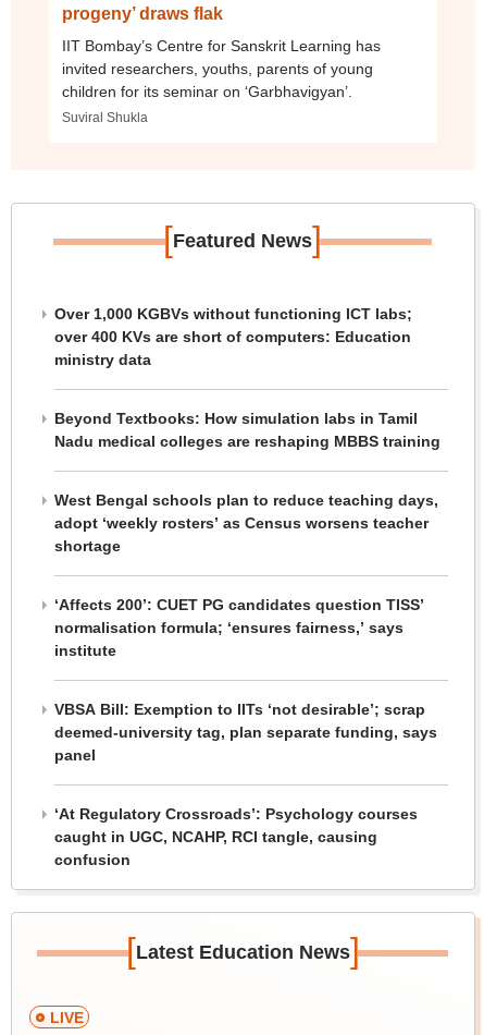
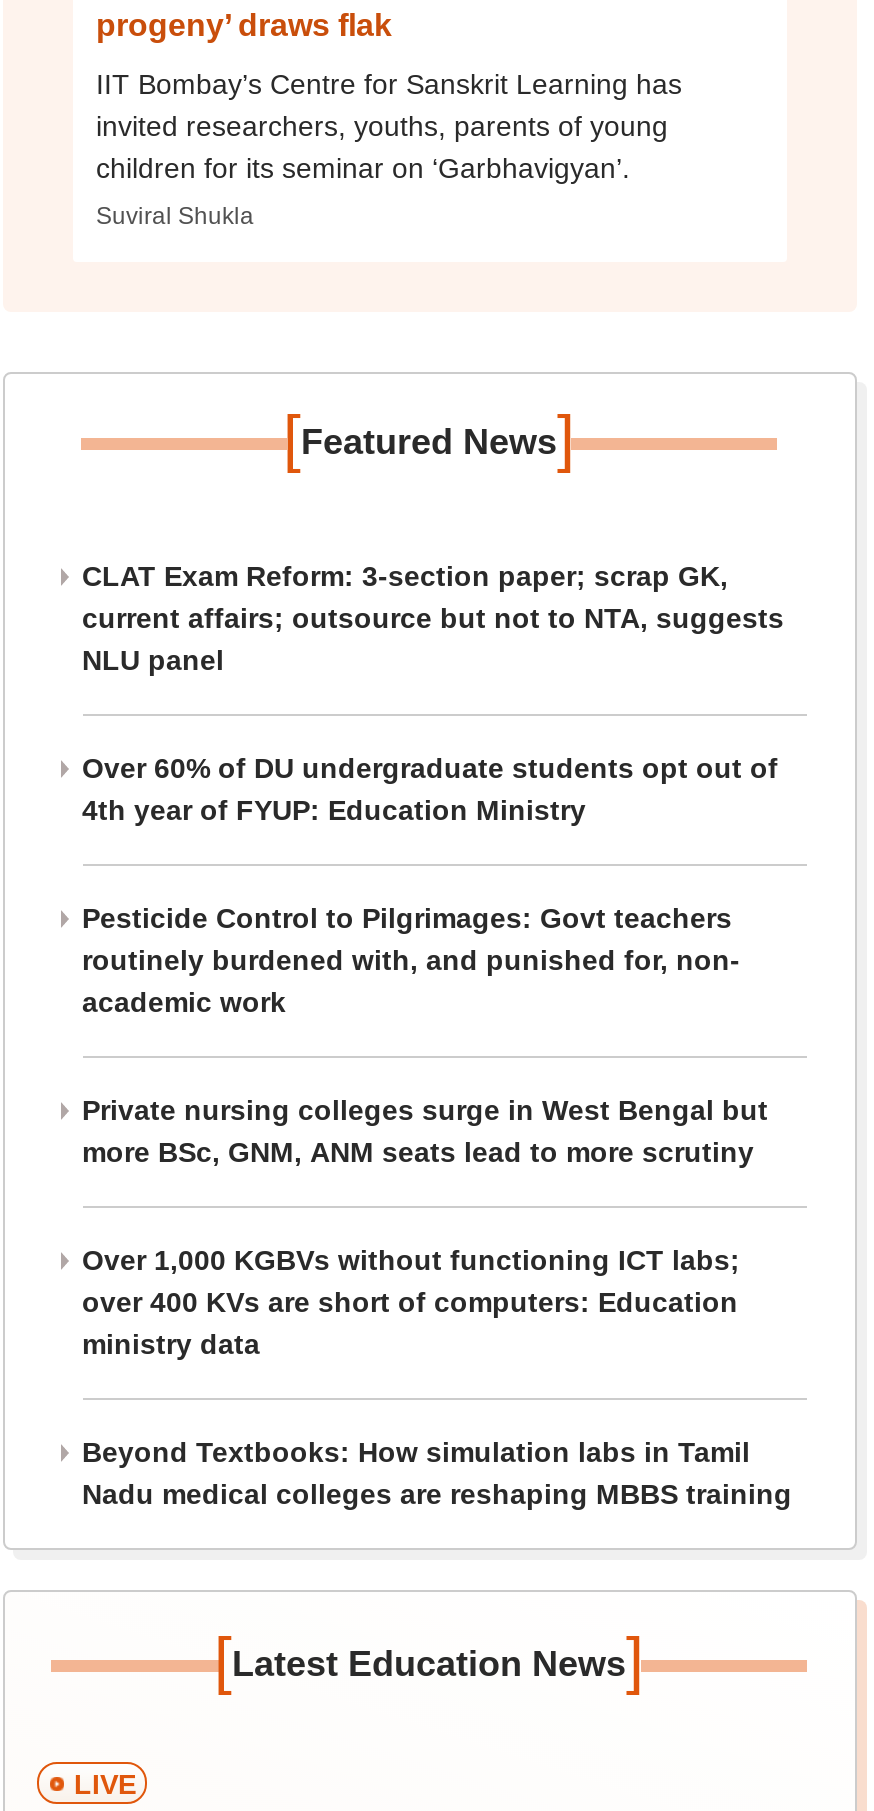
+ CLAT Exam Reform: 3-section paper; scrap GK,
+ current affairs; outsource but not to NTA, suggests
+ NLU panel
+ Over 60% of DU undergraduate students opt out of
+ 4th year of FYUP: Education Ministry
+ Pesticide Control to Pilgrimages: Govt teachers
+ routinely burdened with, and punished for, non-
+ academic work
+ Private nursing colleges surge in West Bengal but
+ more BSc, GNM, ANM seats lead to more scrutiny

moved down: Over 1,000 KGBVs without functioning ICT labs; | over 400 KVs are short of computers: Education | ministry data | Beyond Textbooks: How simulation labs in Tamil | Nadu medical colleges are reshaping MBBS training

- West Bengal schools plan to reduce teaching days,
- adopt ‘weekly rosters’ as Census worsens teacher
- shortage
- ‘Affects 200’: CUET PG candidates question TISS’
- normalisation formula; ‘ensures fairness,’ says
- institute
- VBSA Bill: Exemption to IITs ‘not desirable’; scrap
- deemed-university tag, plan separate funding, says
- panel
- ‘At Regulatory Crossroads’: Psychology courses
- caught in UGC, NCAHP, RCI tangle, causing
- confusion
